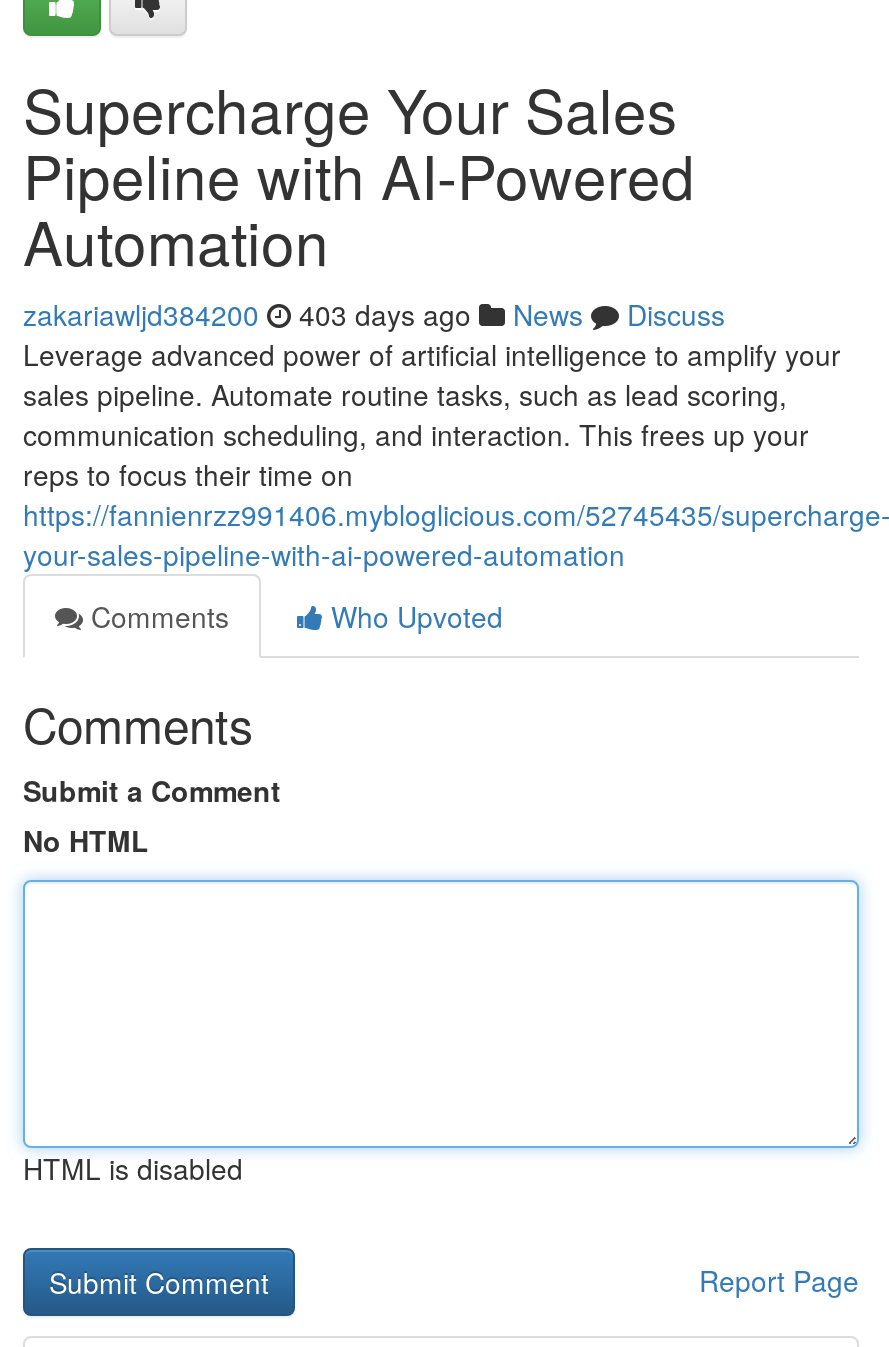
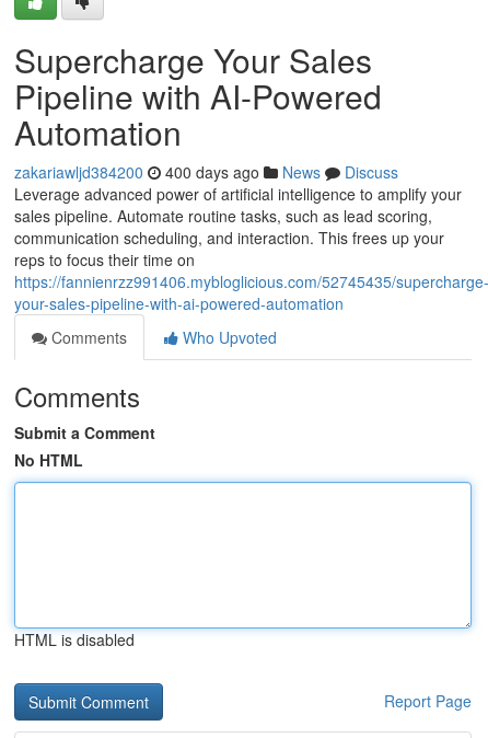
- zakariawljd384200 403 days ago News Discuss
+ zakariawljd384200 400 days ago News Discuss
